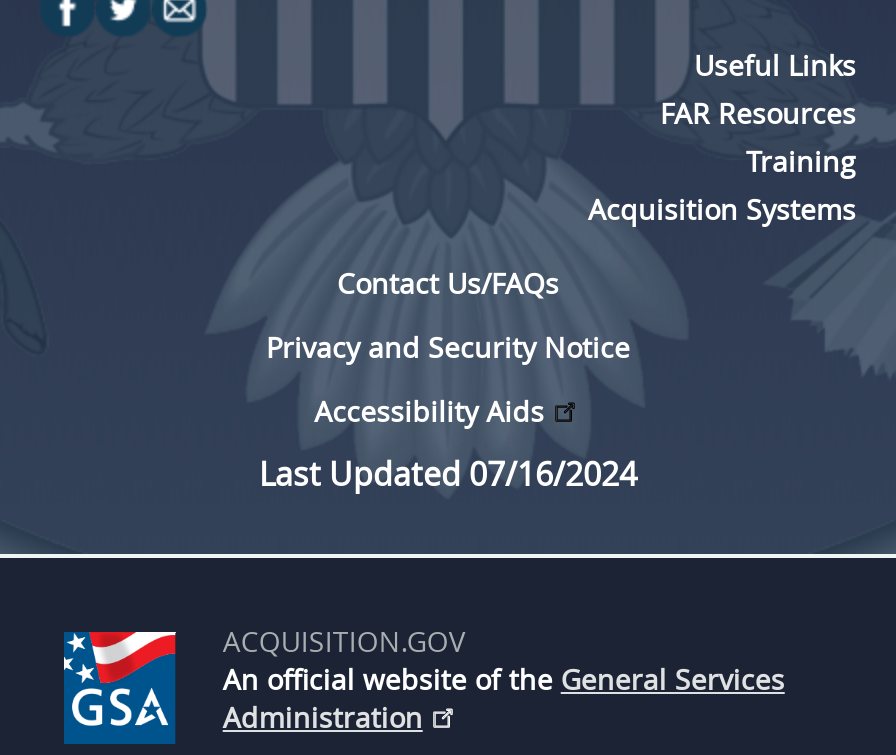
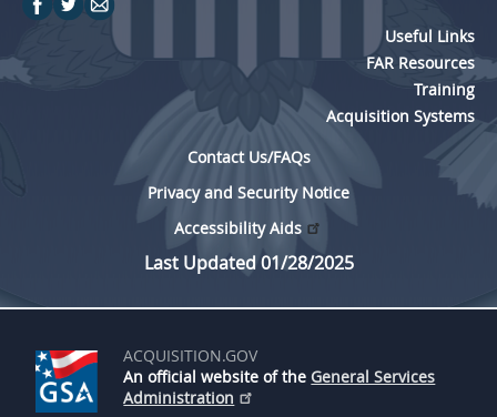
- Last Updated 07/16/2024
+ Last Updated 01/28/2025
